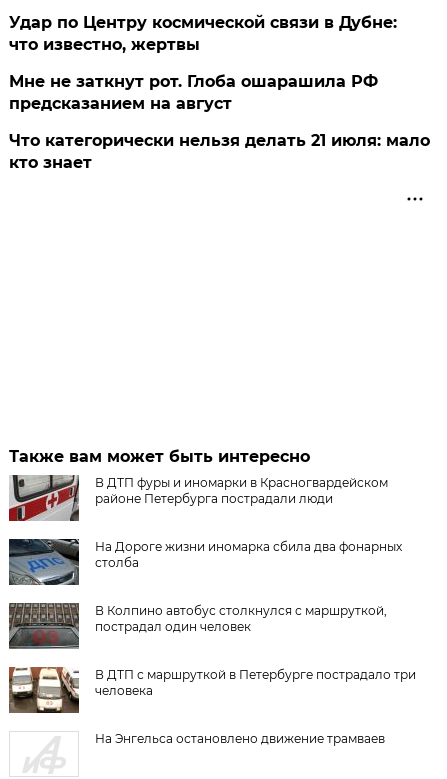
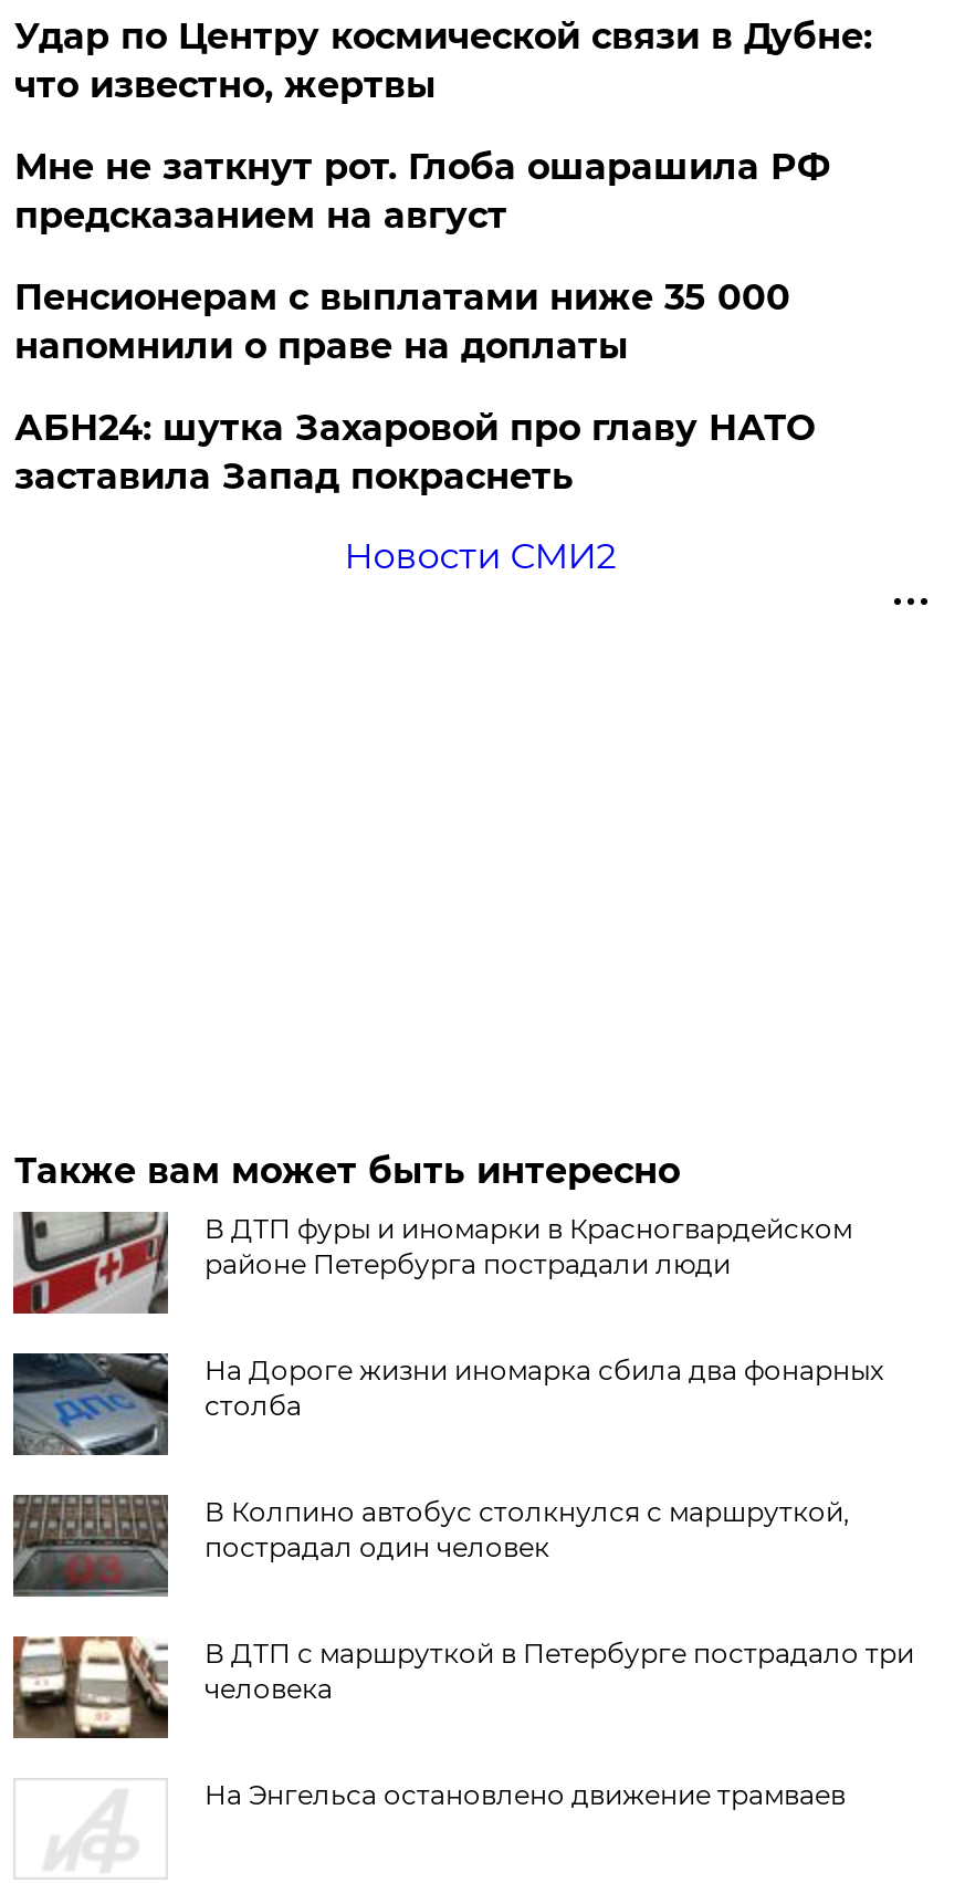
- Что категорически нельзя делать 21 июля: мало
- кто знает
+ Пенсионерам с выплатами ниже 35 000
+ напомнили о праве на доплаты
+ АБН24: шутка Захаровой про главу НАТО
+ заставила Запад покраснеть
+ Новости СМИ2
